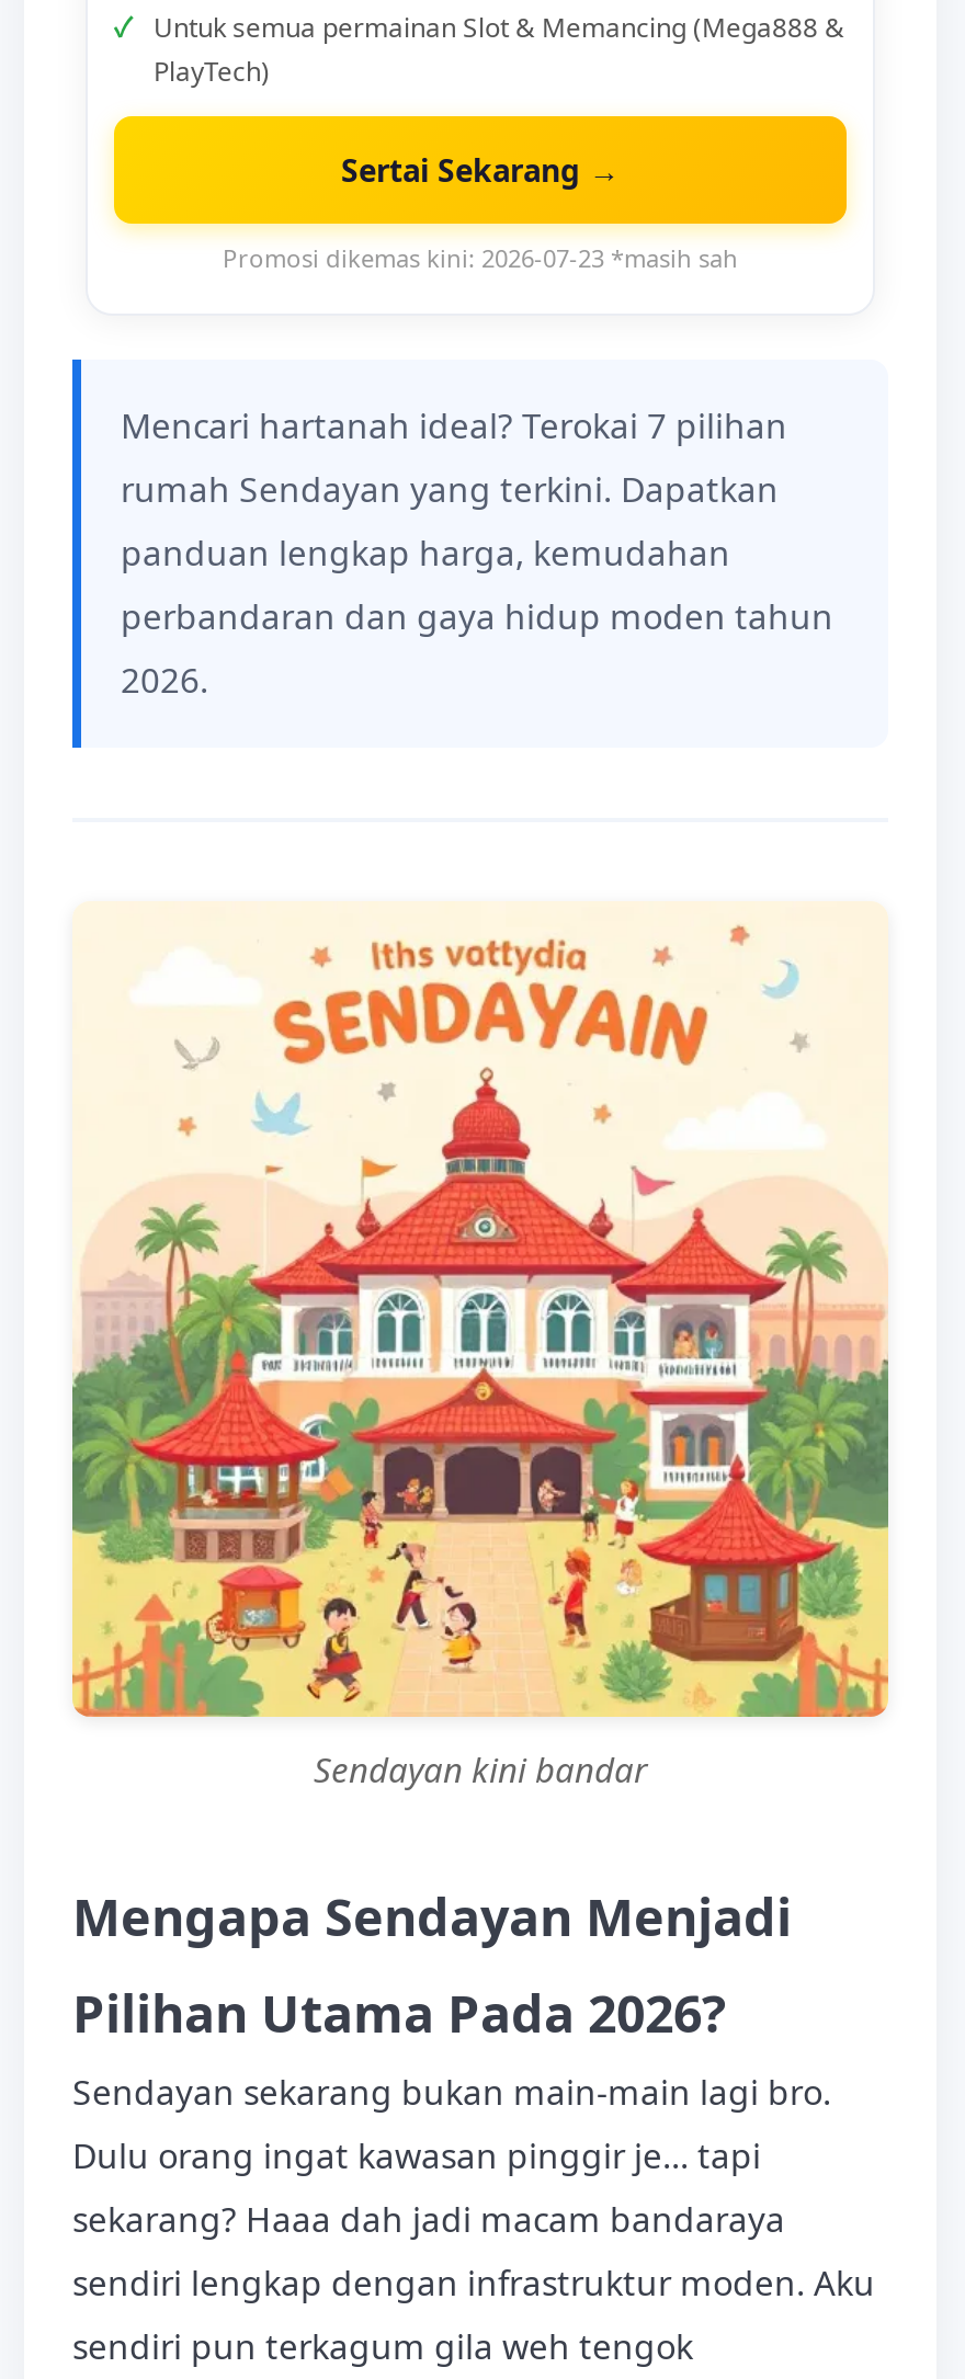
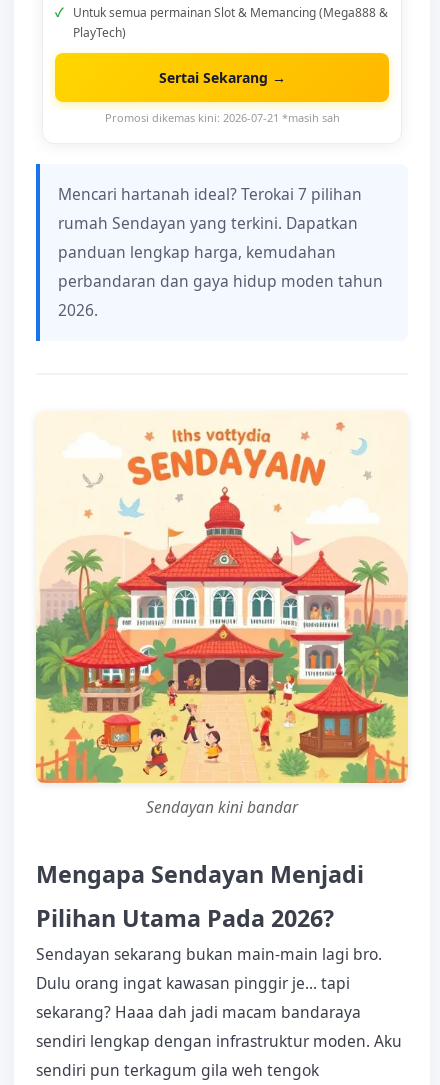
- Promosi dikemas kini: 2026-07-23 *masih sah
+ Promosi dikemas kini: 2026-07-21 *masih sah
